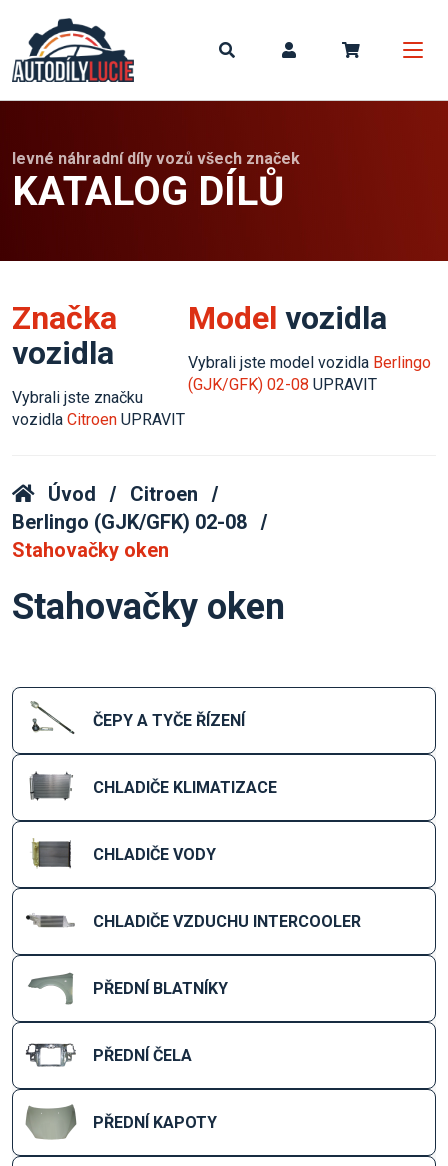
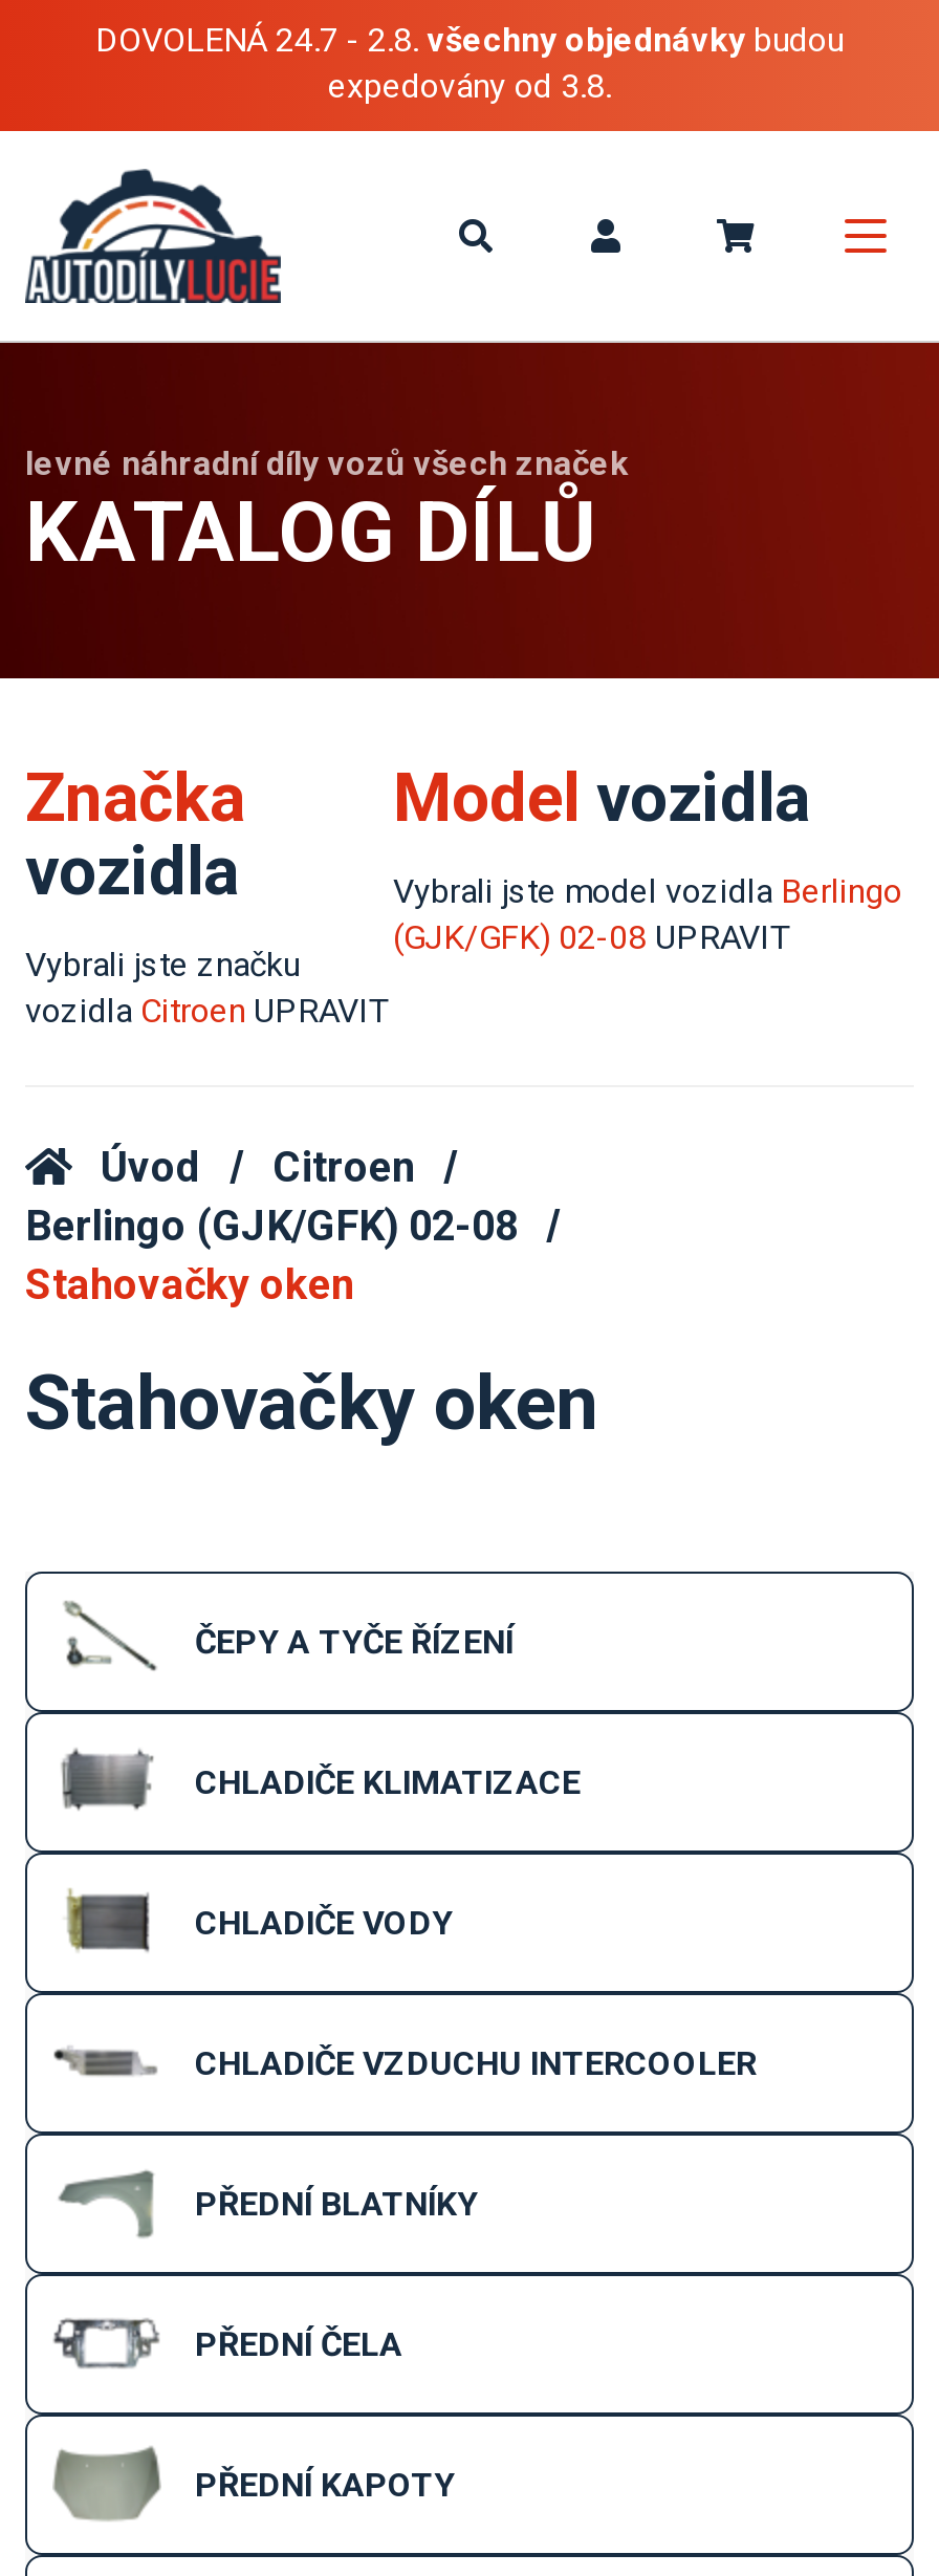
+ DOVOLENÁ 24.7 - 2.8. všechny objednávky budou
+ expedovány od 3.8.
